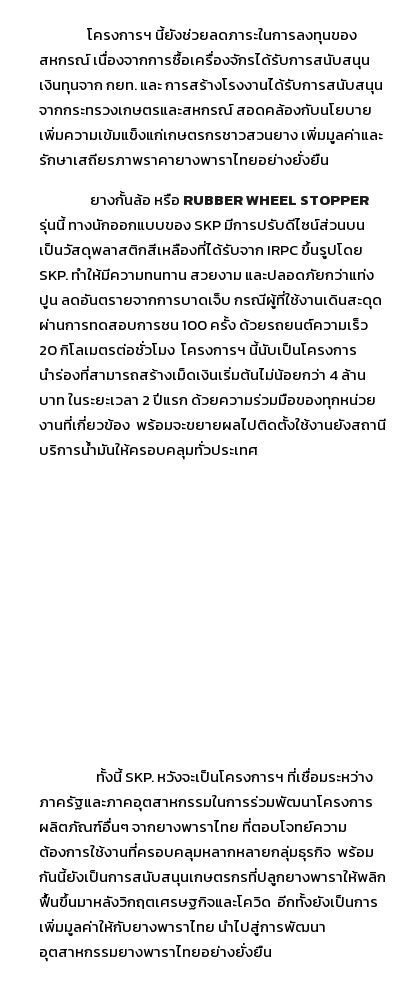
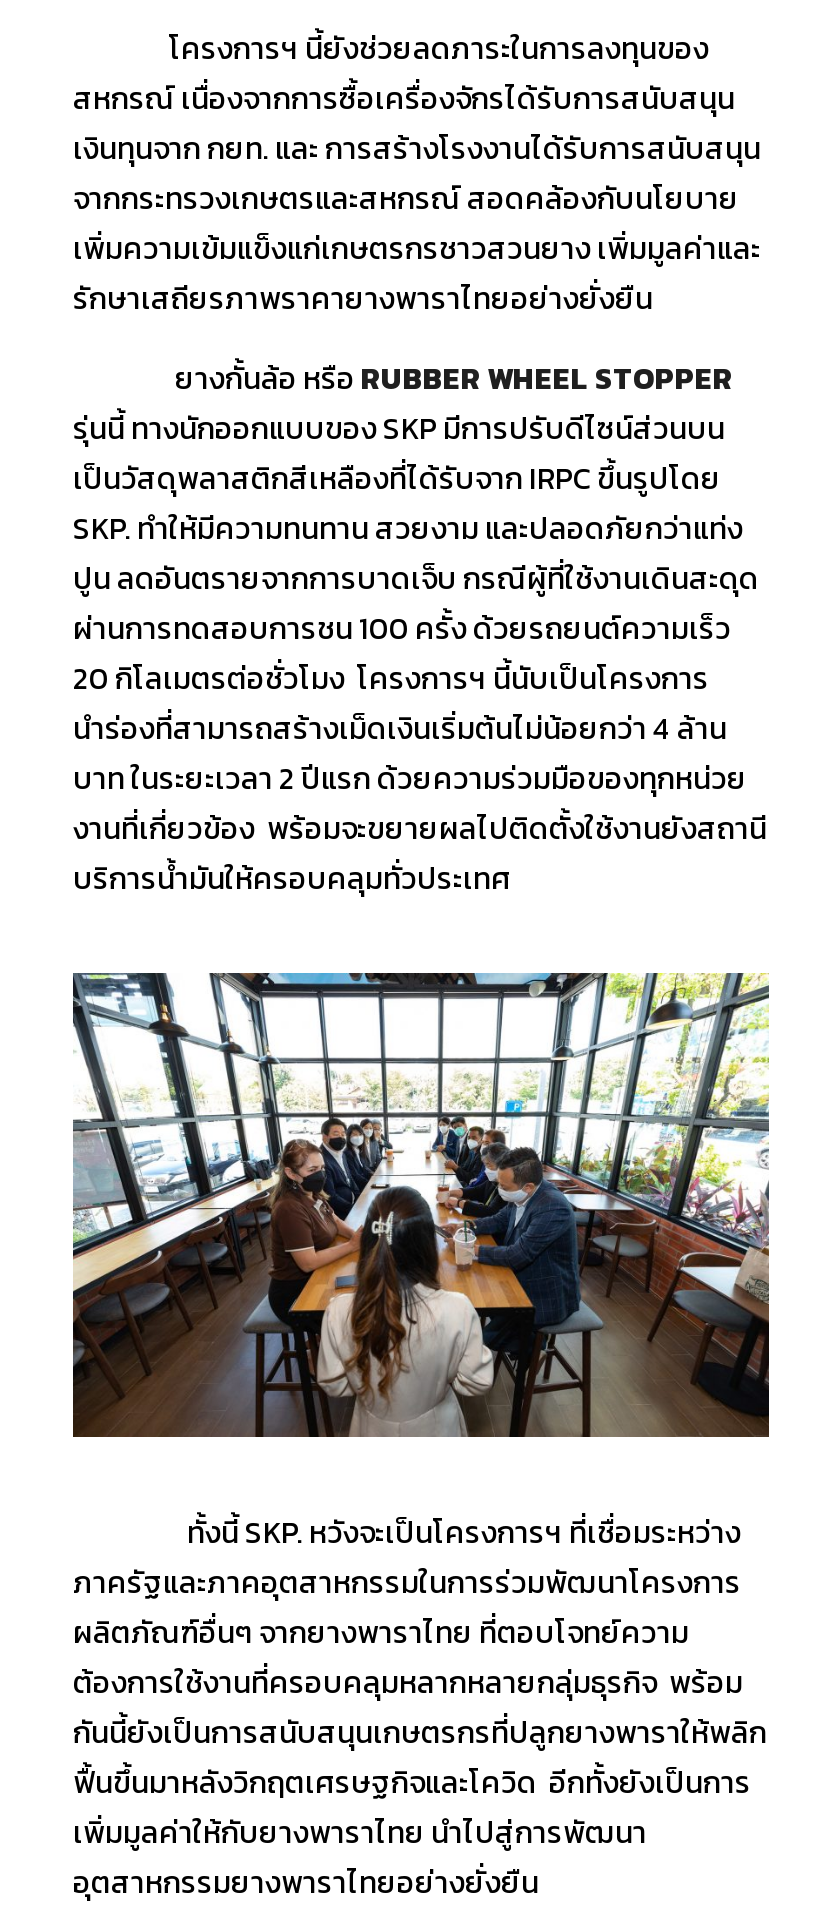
+ [image]
